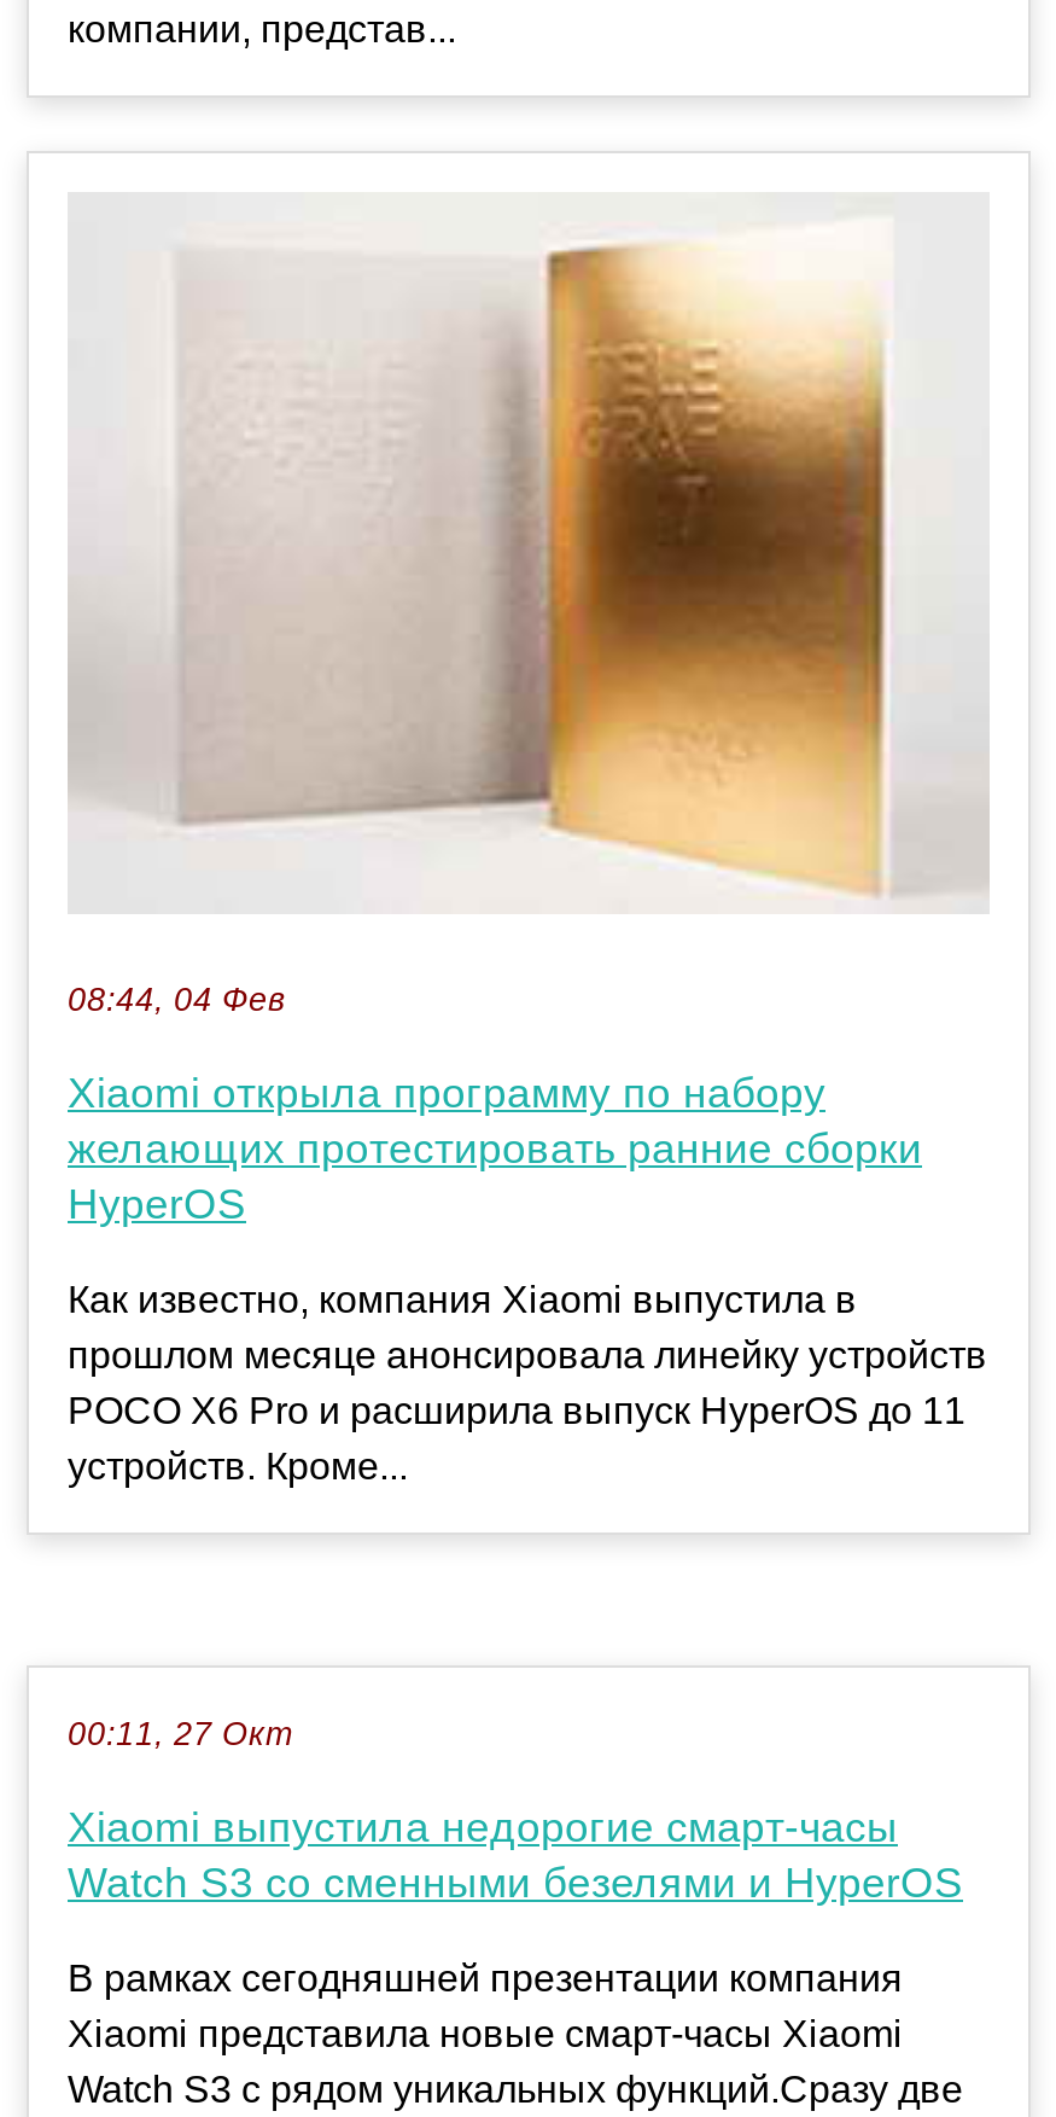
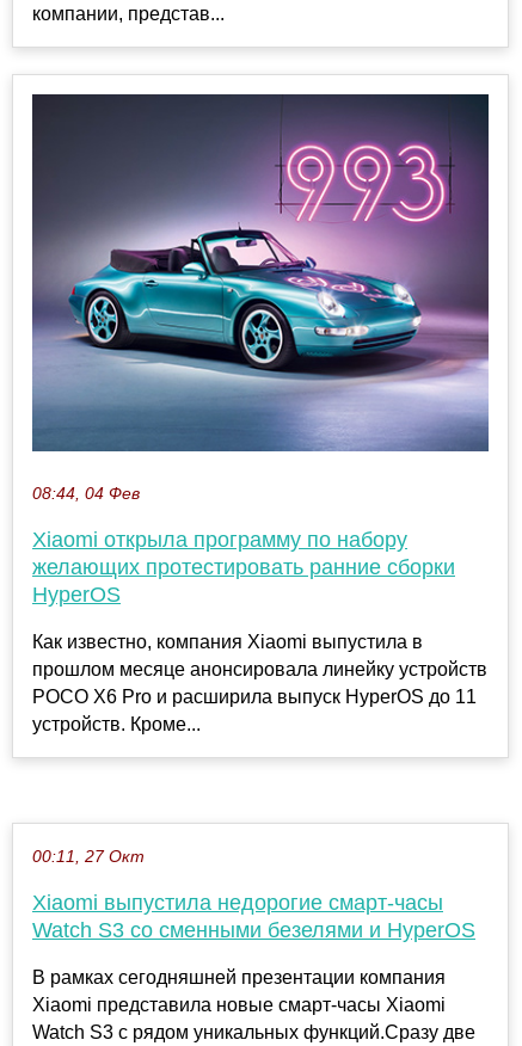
- [image]
+ [image]
